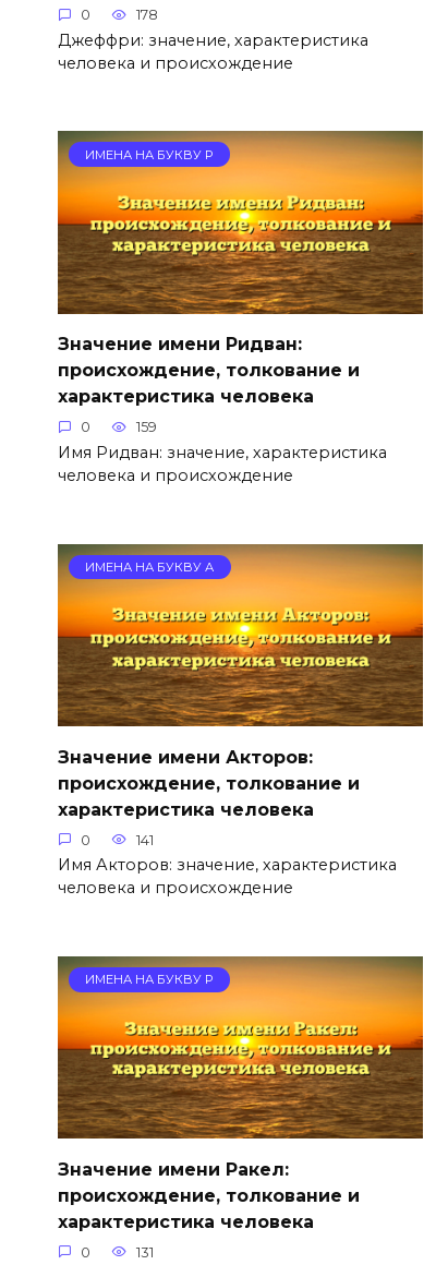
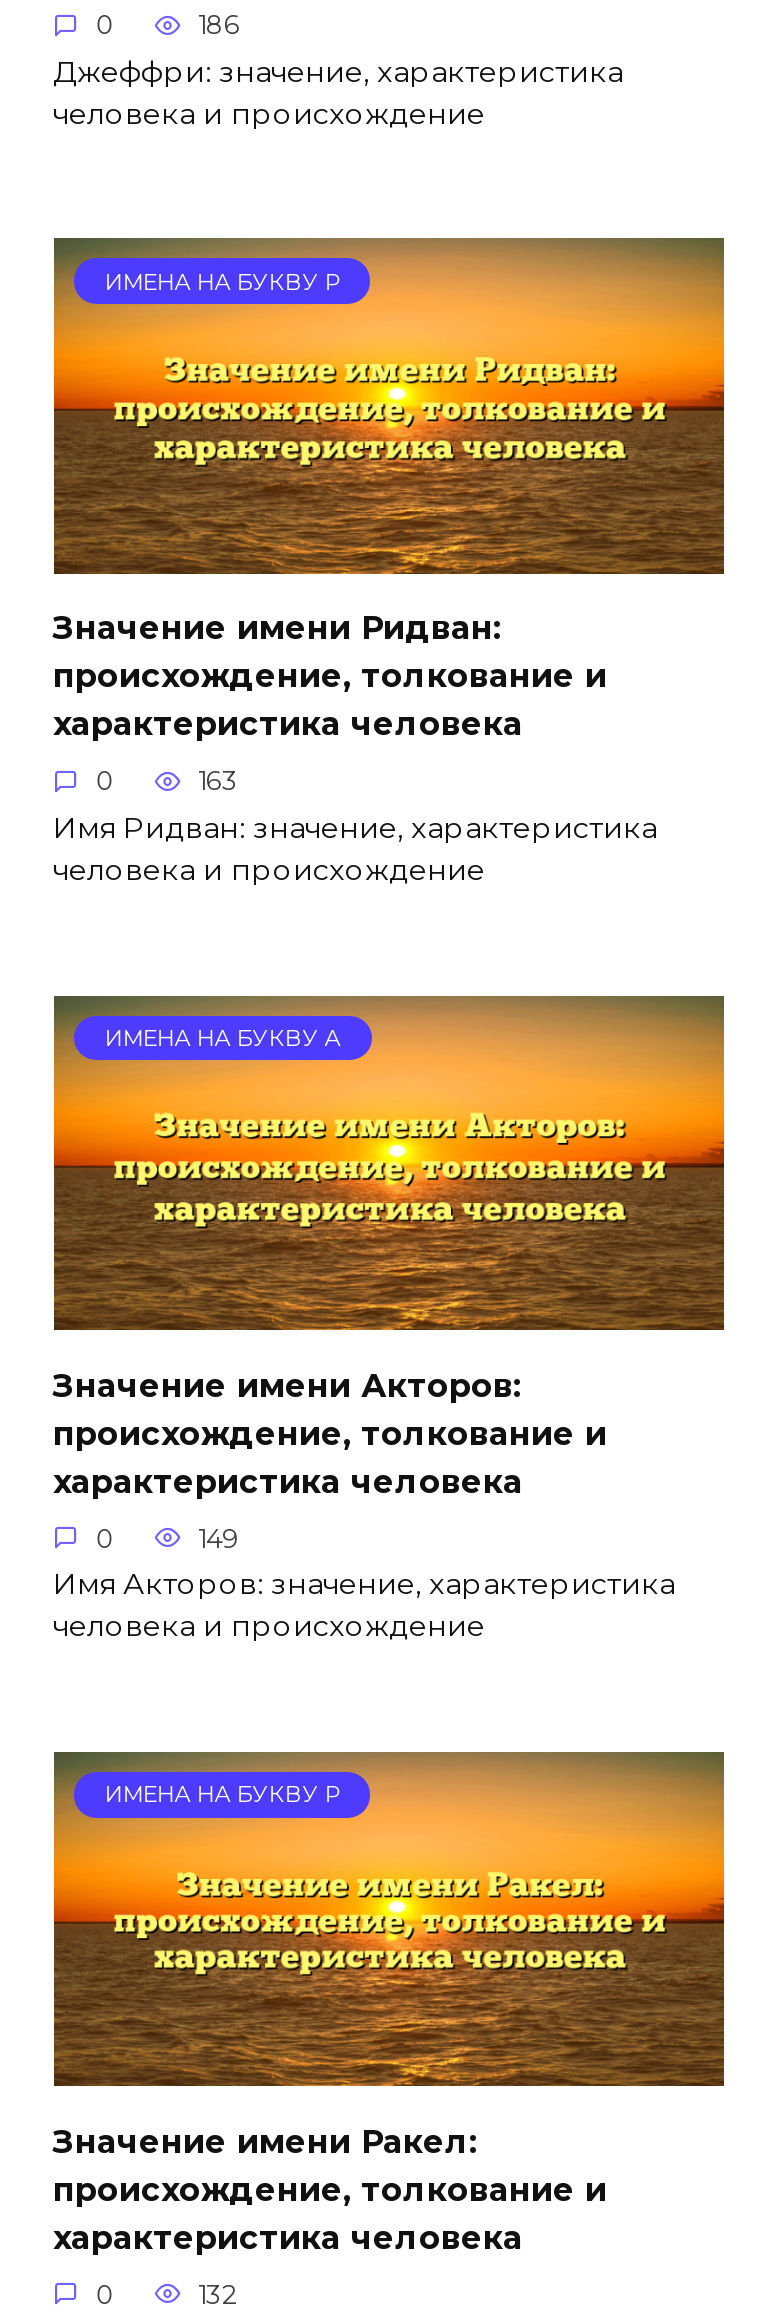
- 178
+ 186

- 159
+ 163

- 141
+ 149

- 131
+ 132
